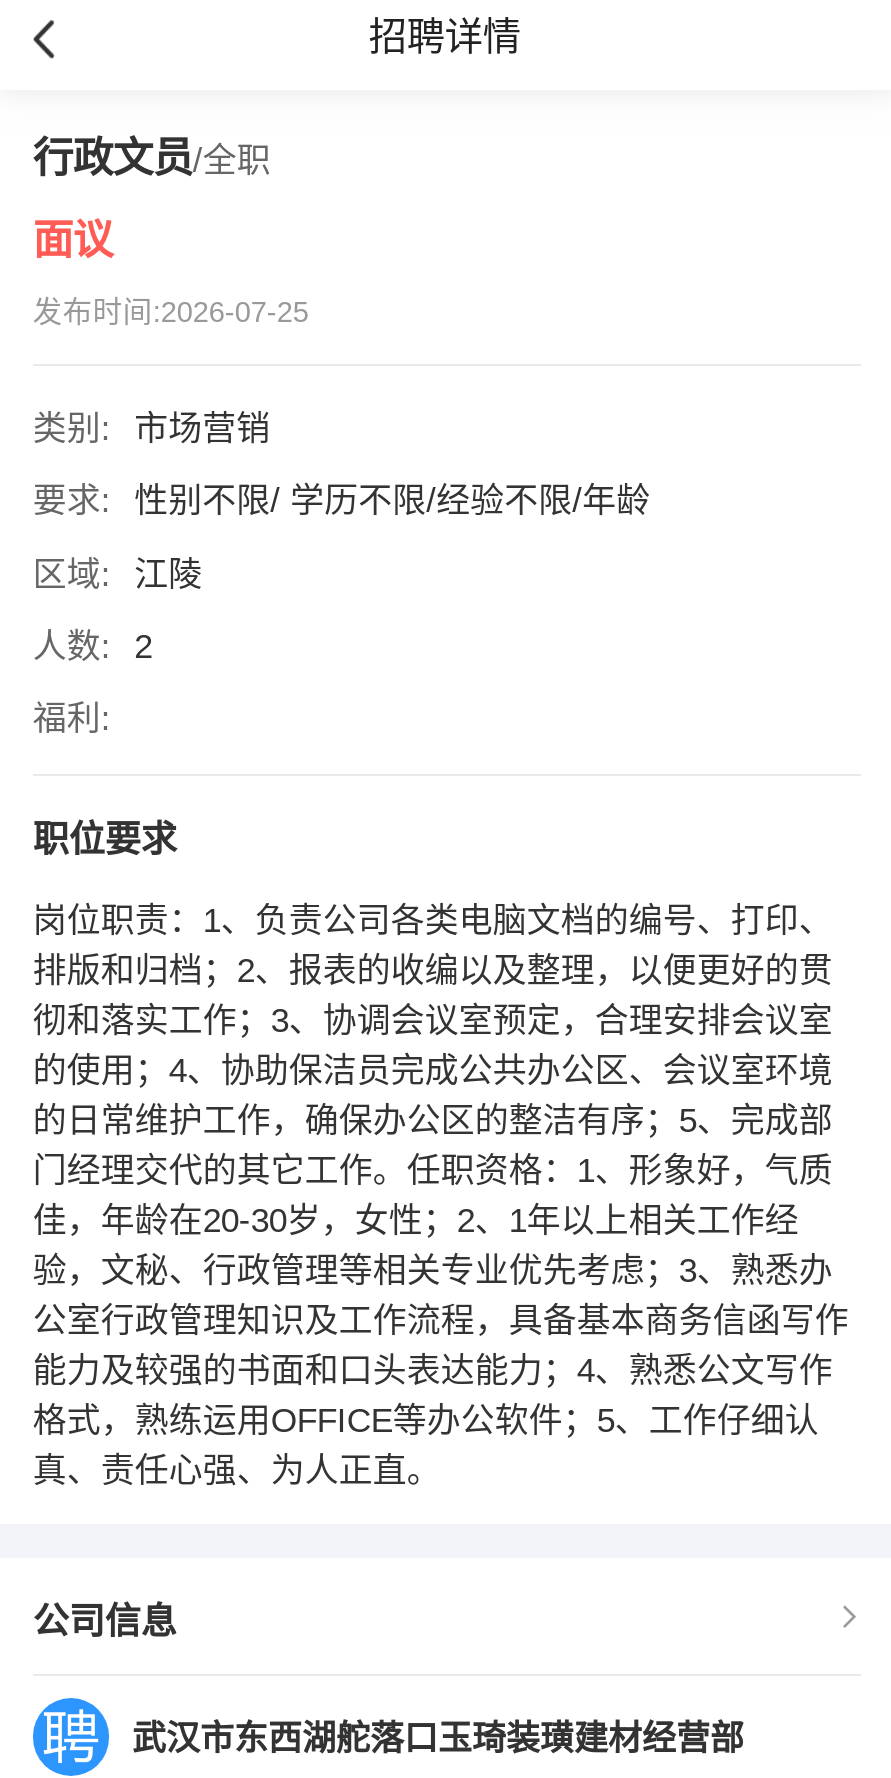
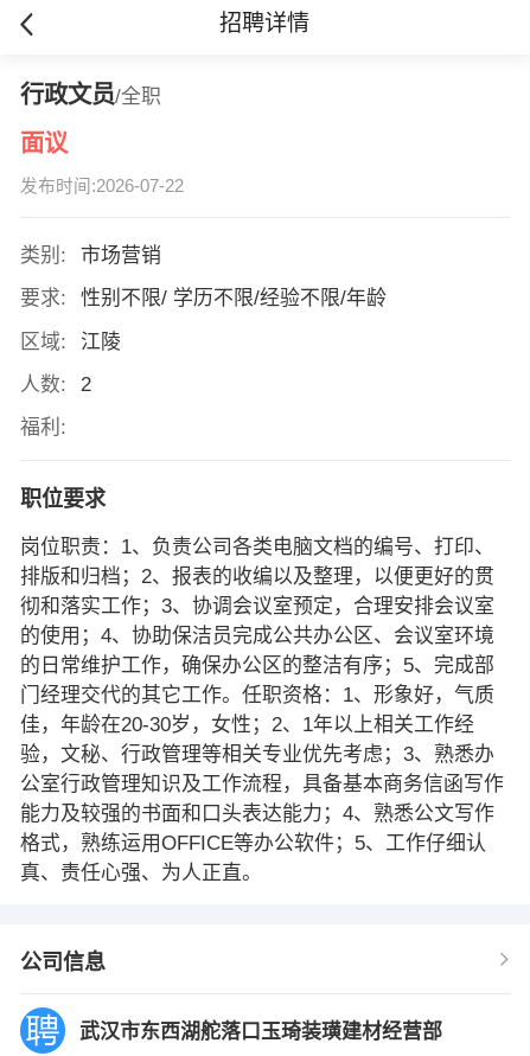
- 发布时间:2026-07-25
+ 发布时间:2026-07-22
